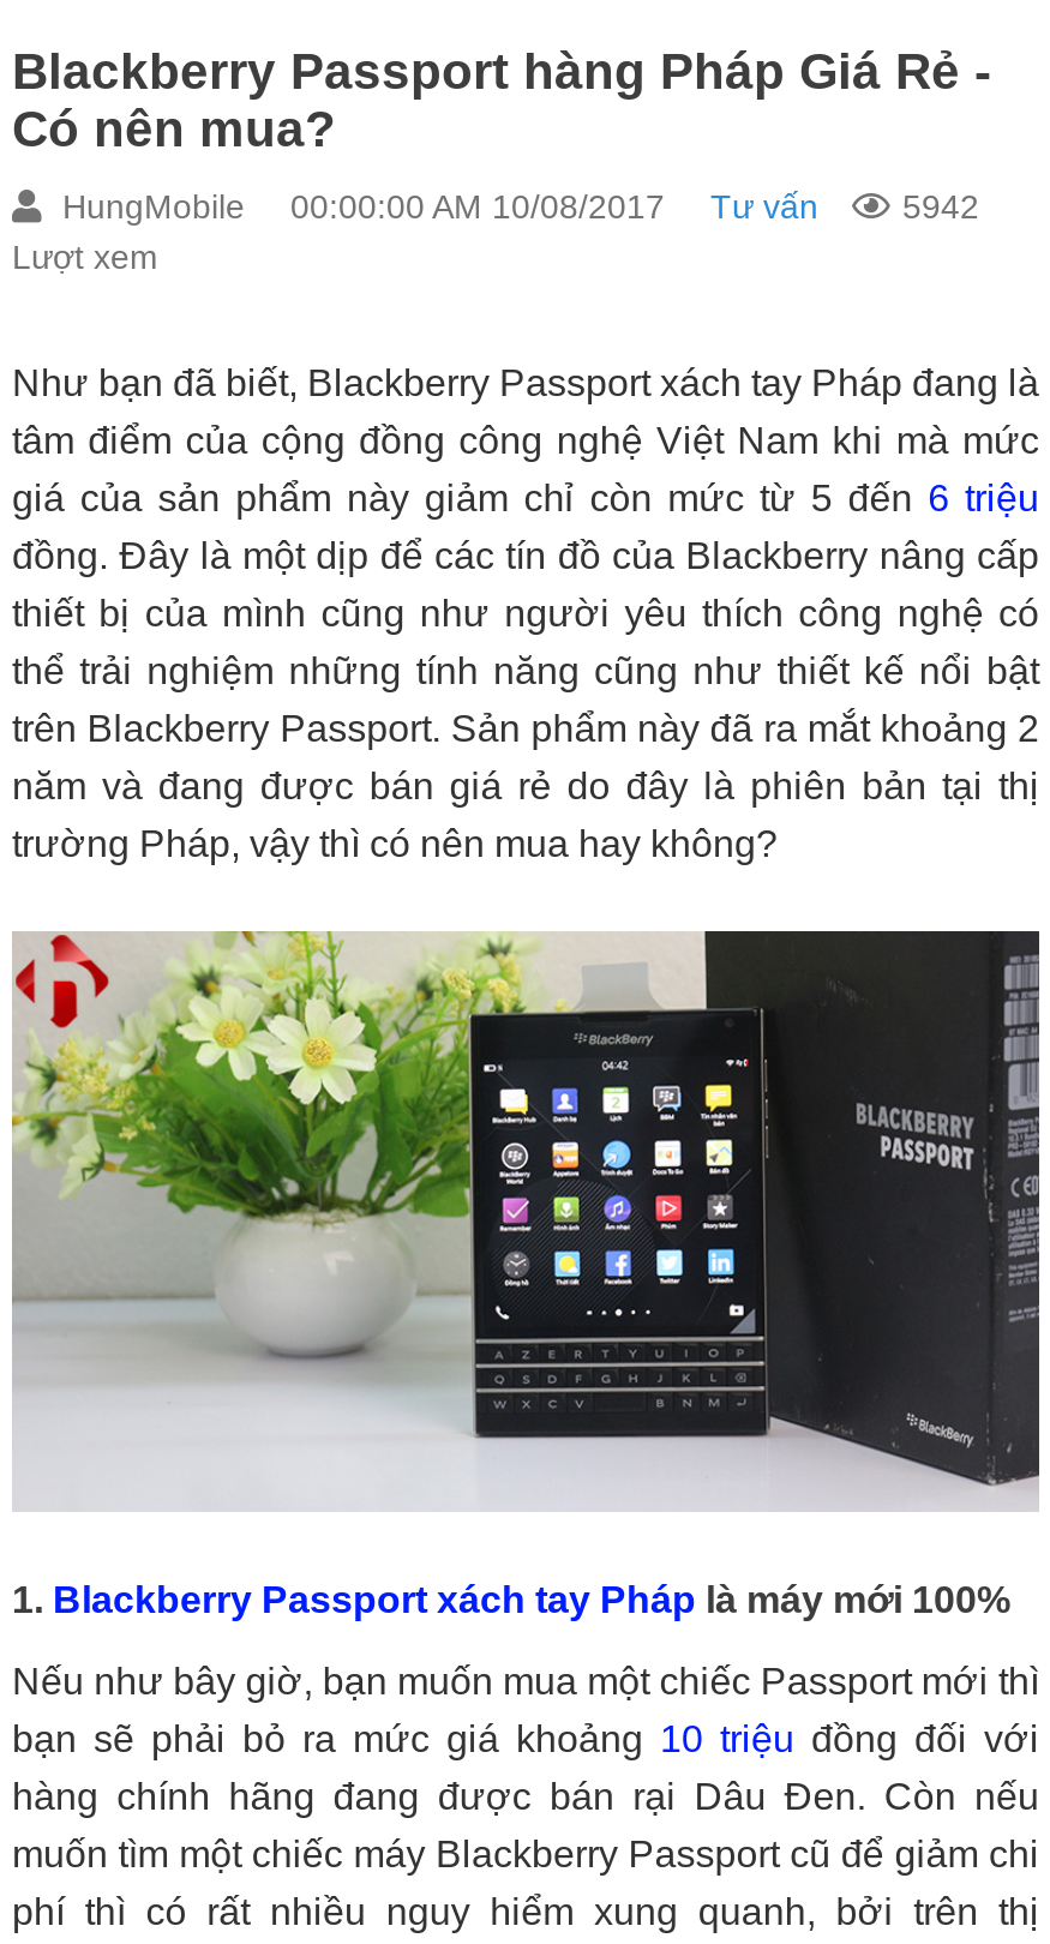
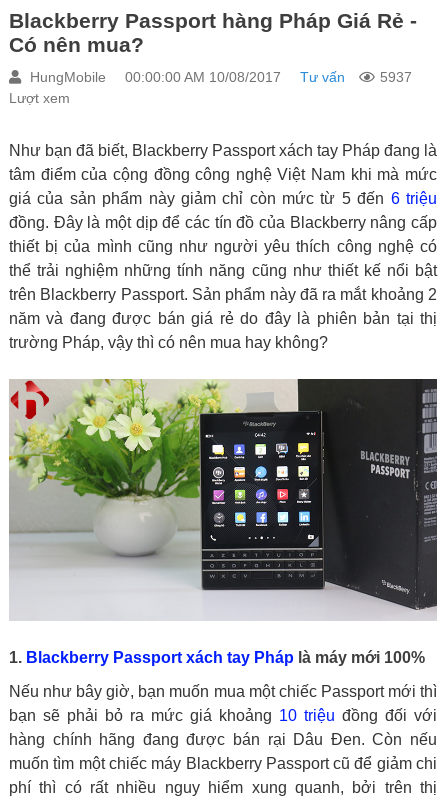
- 5942
+ 5937
